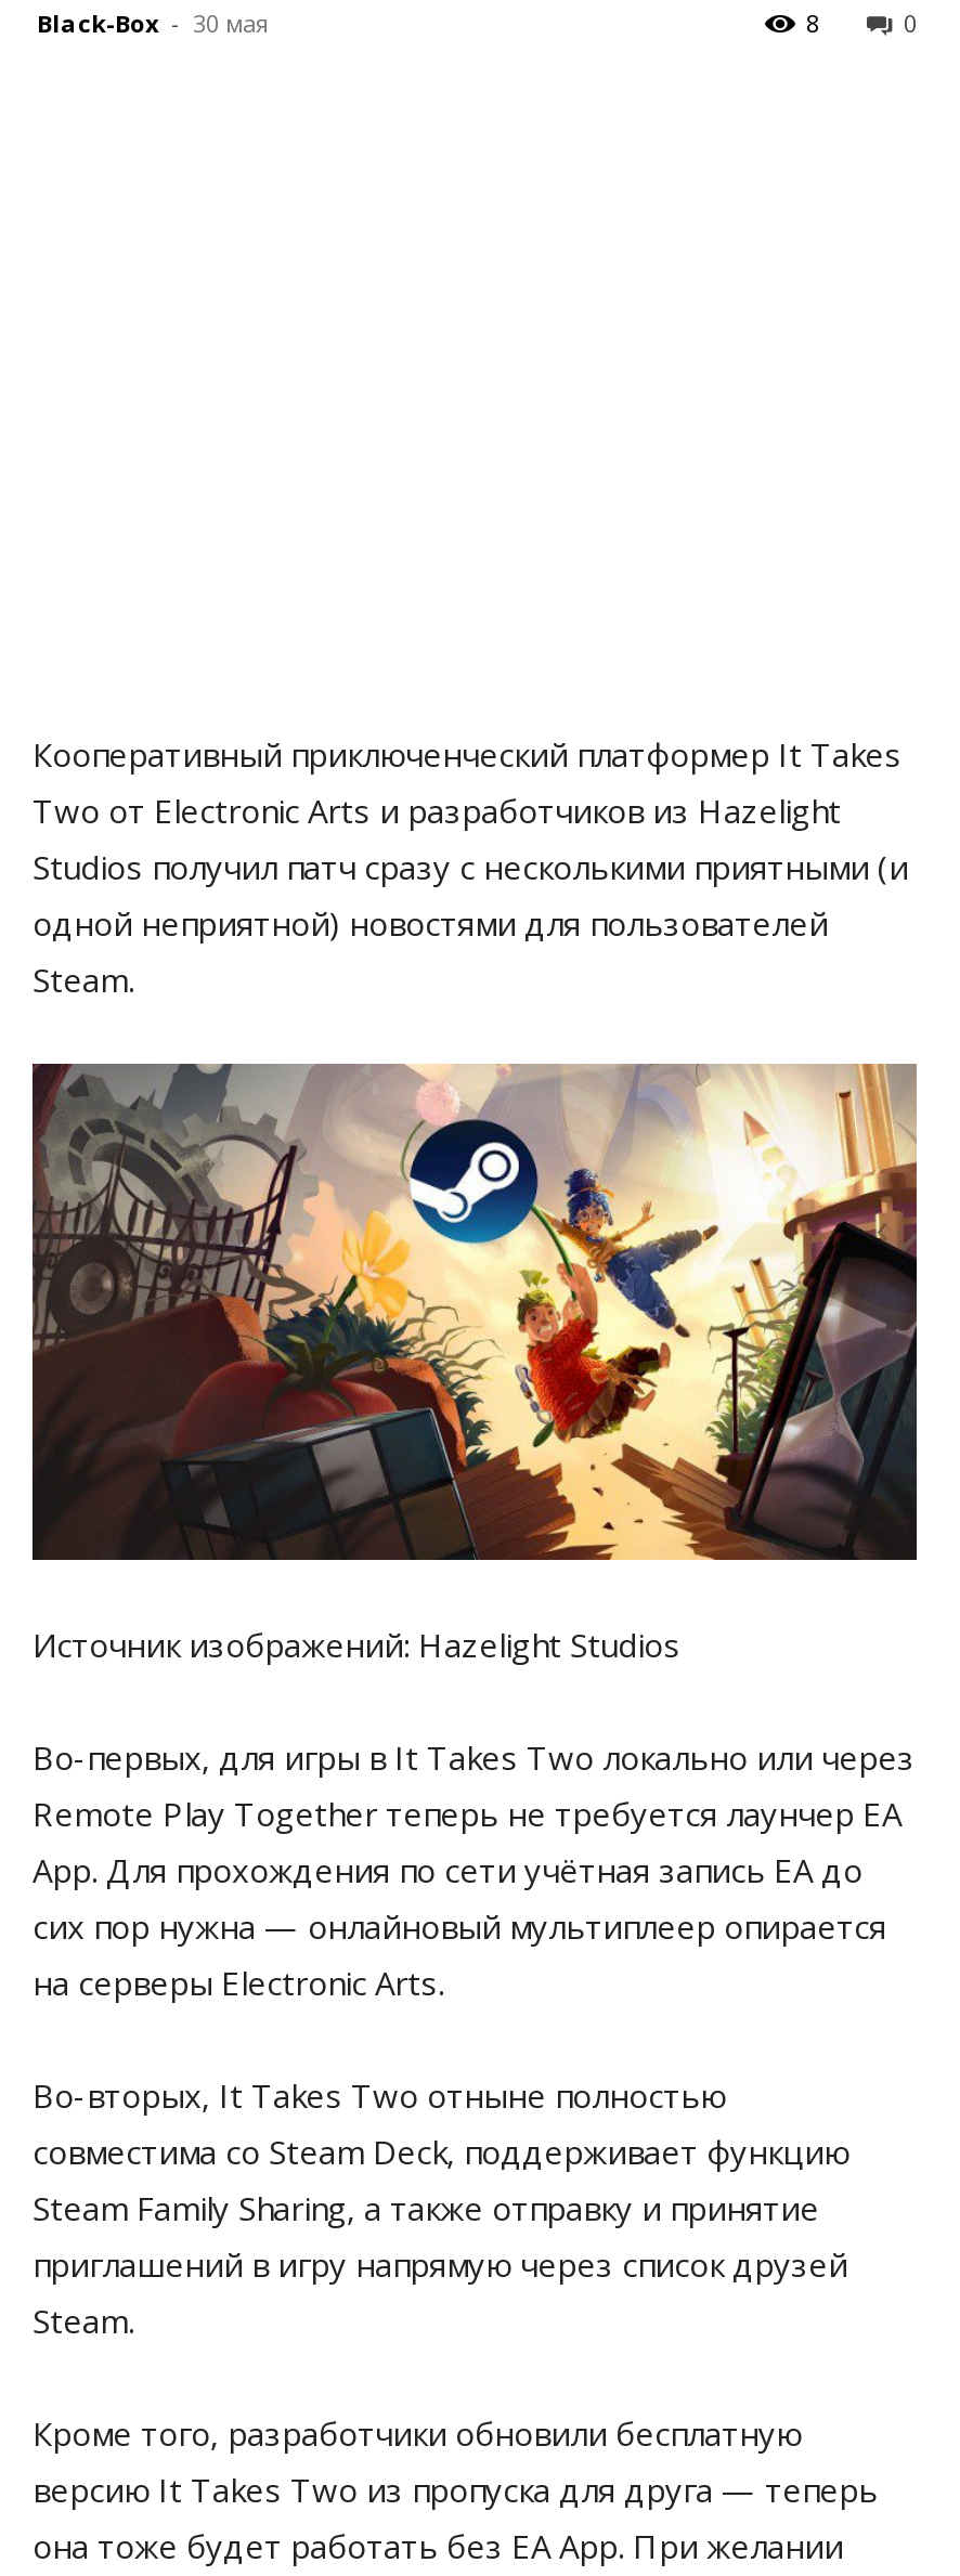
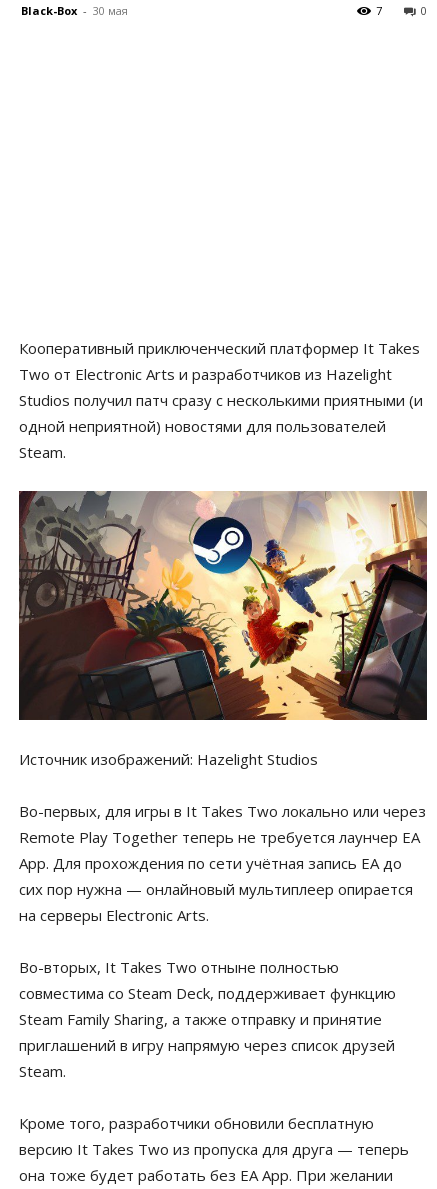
- 8
+ 7
